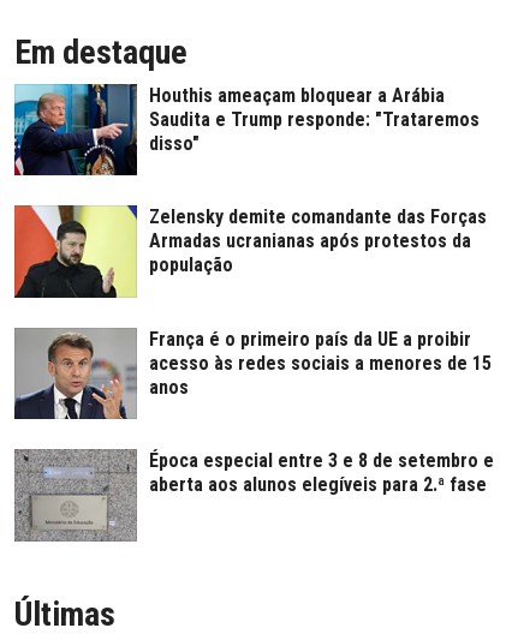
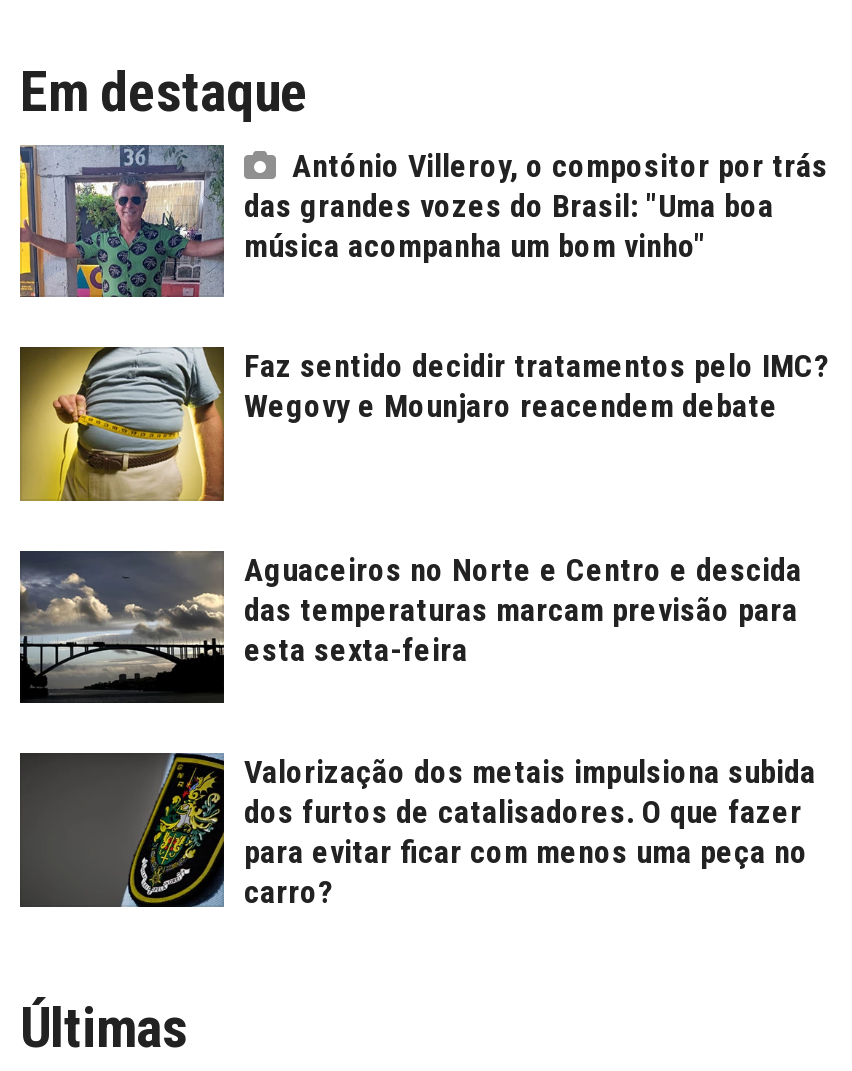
- [image]
- Houthis ameaçam bloquear a Arábia
- Saudita e Trump responde: "Trataremos
- disso"
+ [image]
+ António Villeroy, o compositor por trás
+ das grandes vozes do Brasil: "Uma boa
+ música acompanha um bom vinho"

- [image]
- Zelensky demite comandante das Forças
- Armadas ucranianas após protestos da
- população
+ [image]
+ Faz sentido decidir tratamentos pelo IMC?
+ Wegovy e Mounjaro reacendem debate

- [image]
- França é o primeiro país da UE a proibir
- acesso às redes sociais a menores de 15
- anos
+ [image]
+ Aguaceiros no Norte e Centro e descida
+ das temperaturas marcam previsão para
+ esta sexta-feira

- [image]
- Época especial entre 3 e 8 de setembro e
- aberta aos alunos elegíveis para 2.ª fase
+ [image]
+ Valorização dos metais impulsiona subida
+ dos furtos de catalisadores. O que fazer
+ para evitar ficar com menos uma peça no
+ carro?
